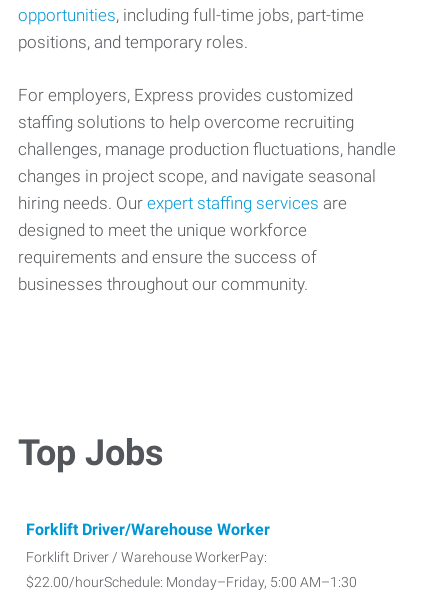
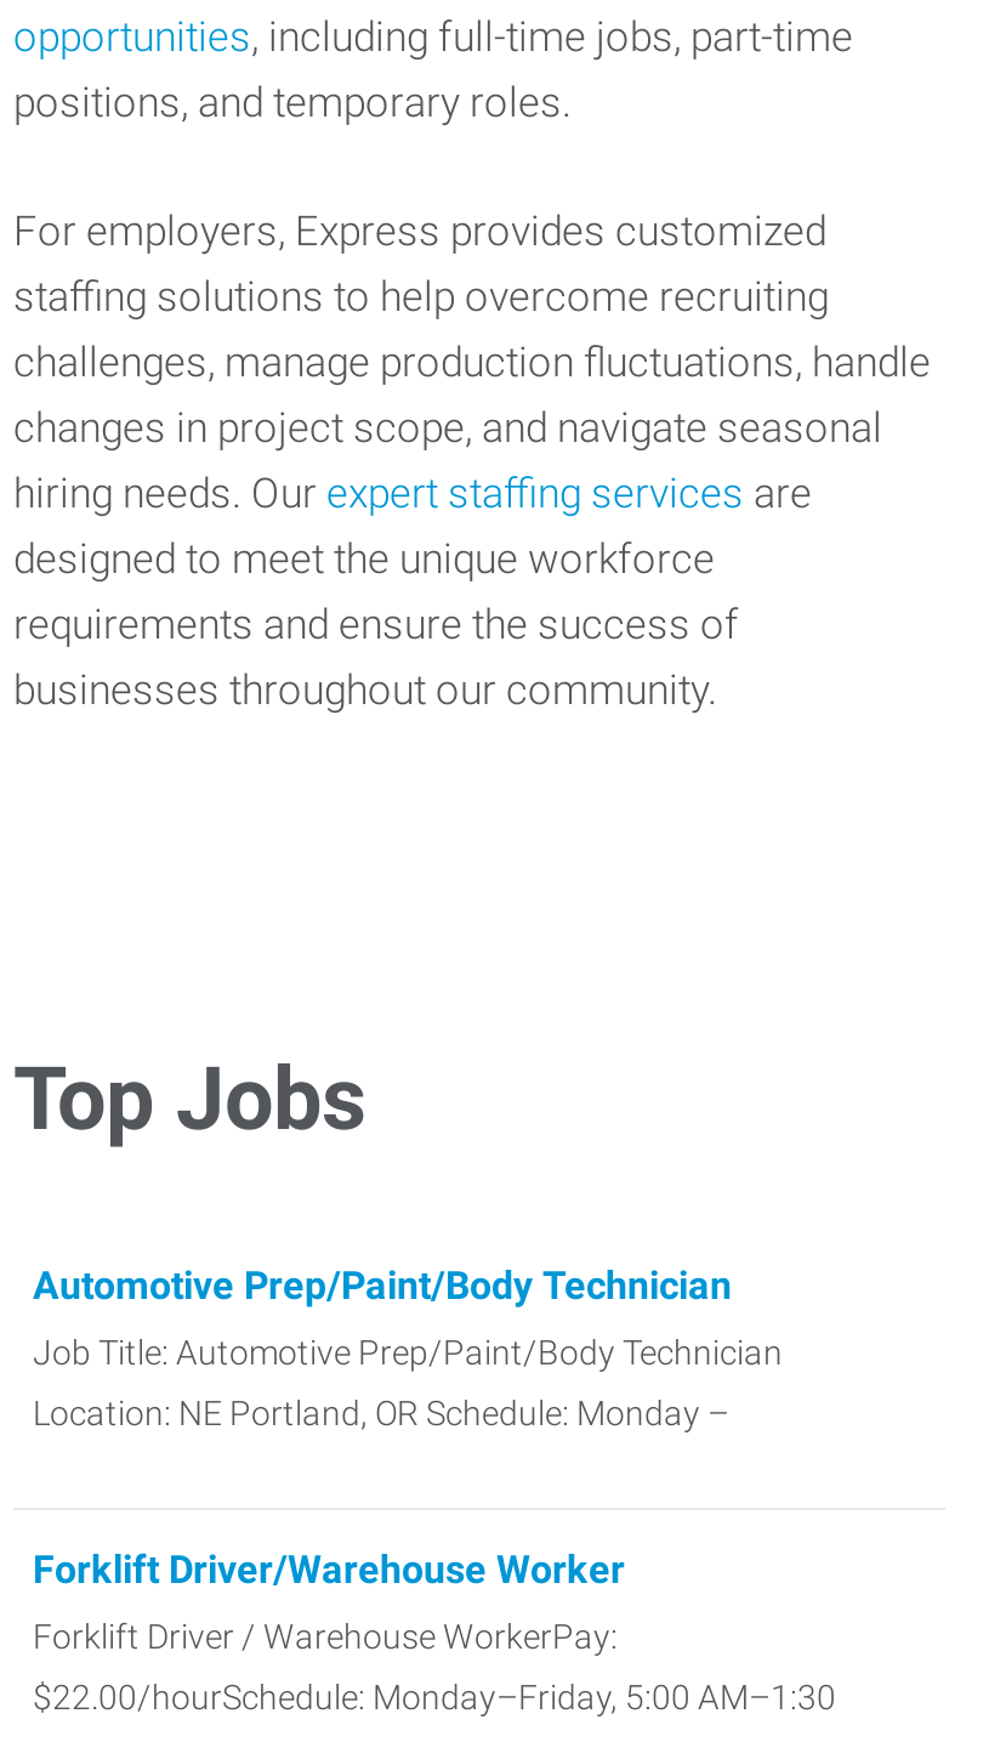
+ Automotive Prep/Paint/Body Technician
+ Job Title: Automotive Prep/Paint/Body Technician
+ Location: NE Portland, OR Schedule: Monday –
